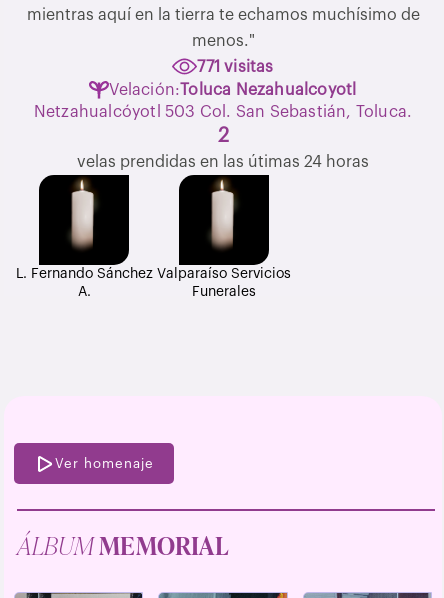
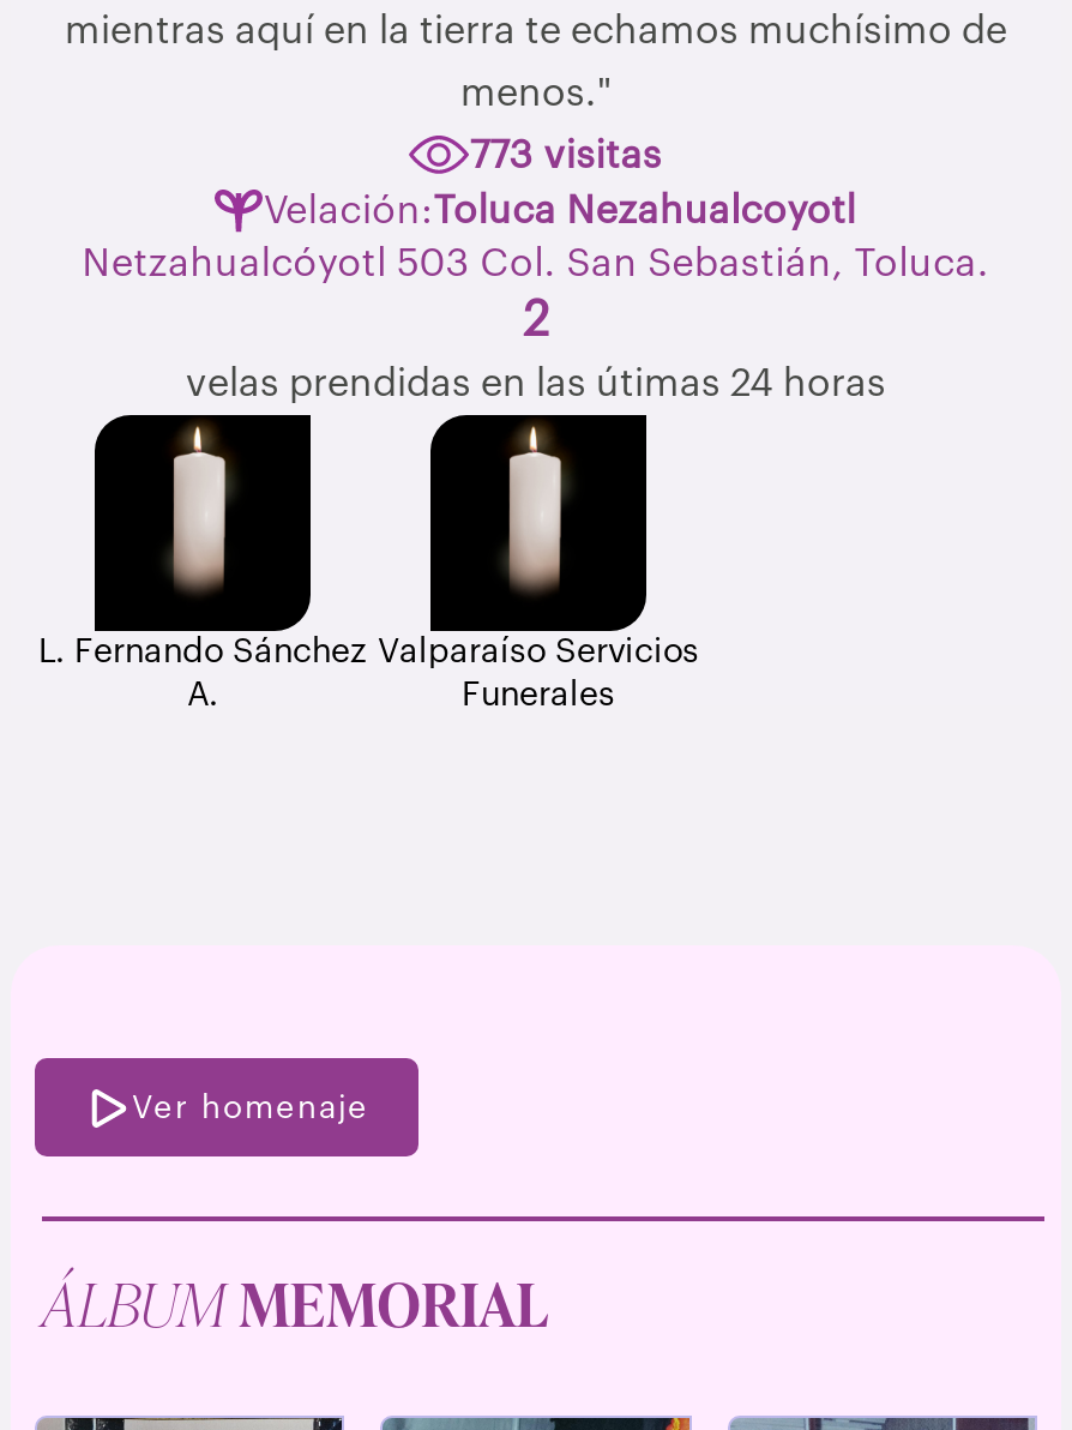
- 771 visitas
+ 773 visitas
